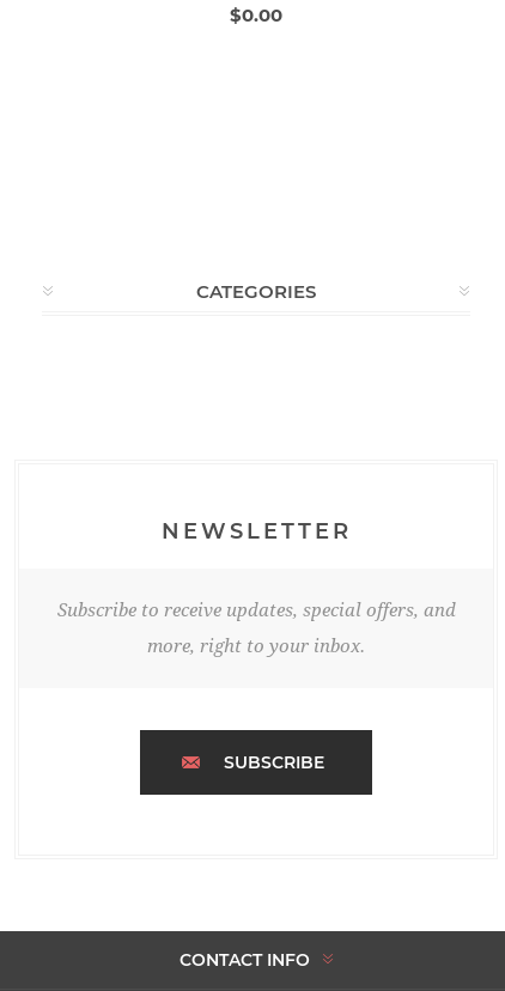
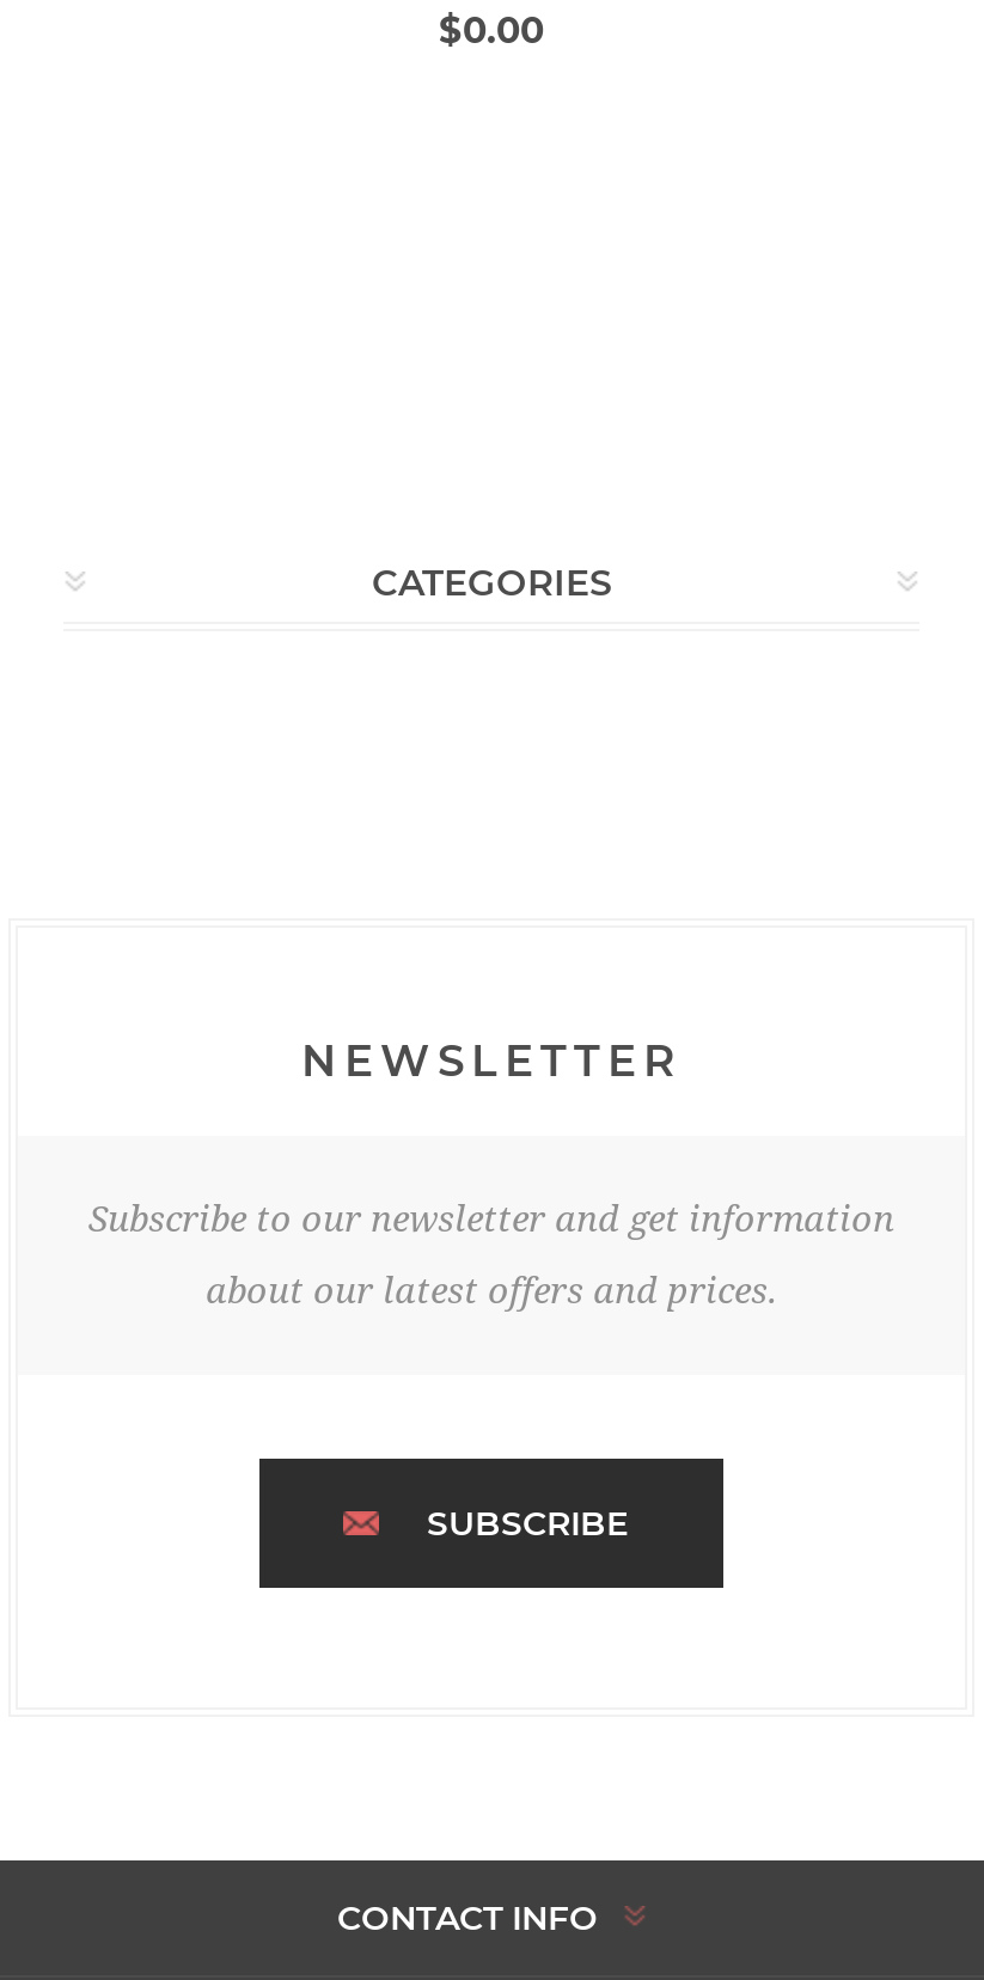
- Subscribe to receive updates, special offers, and
+ Subscribe to our newsletter and get information

- more, right to your inbox.
+ about our latest offers and prices.
